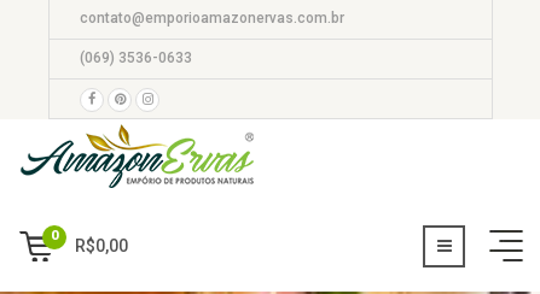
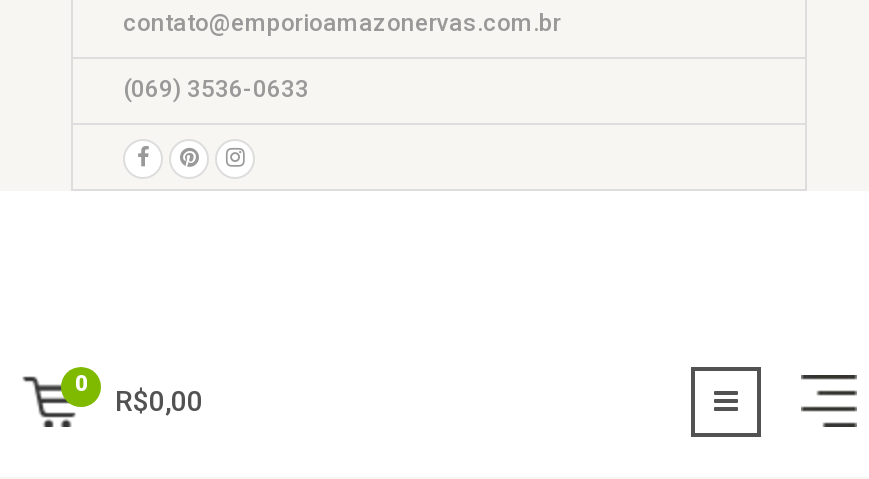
- [image]
